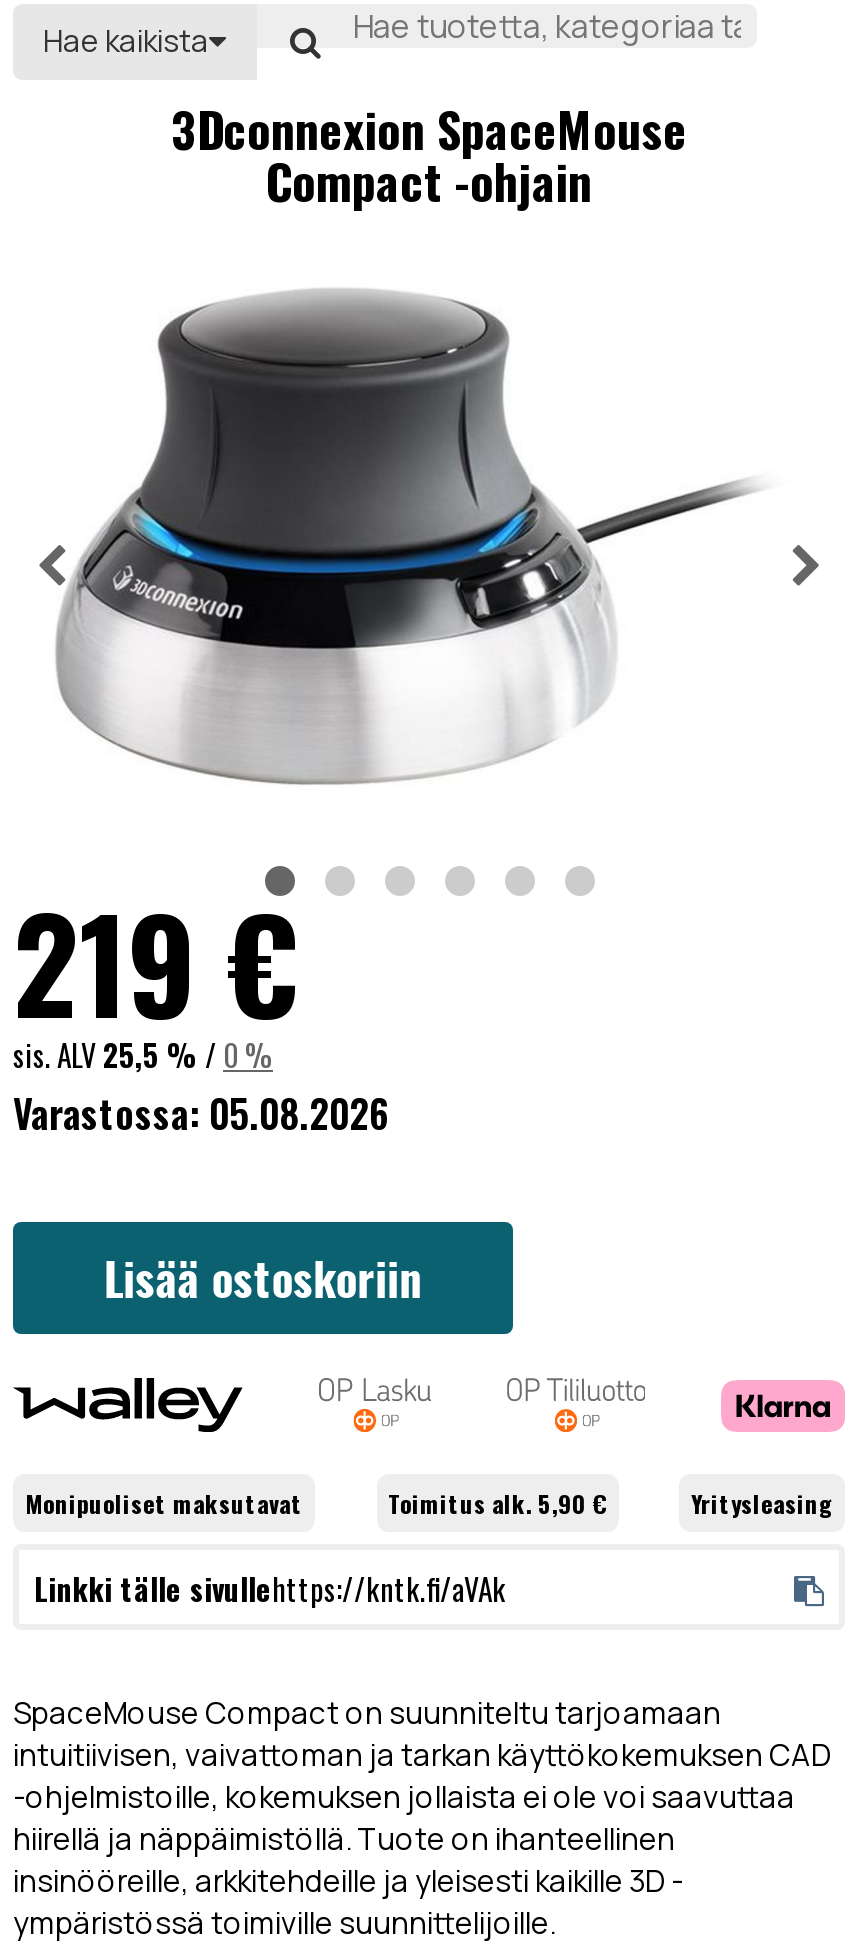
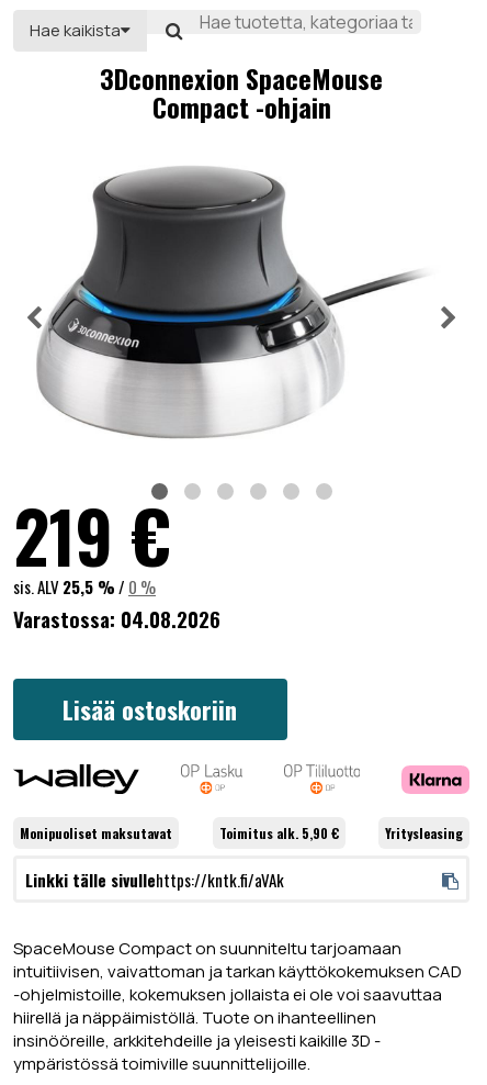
- Varastossa: 05.08.2026
+ Varastossa: 04.08.2026
